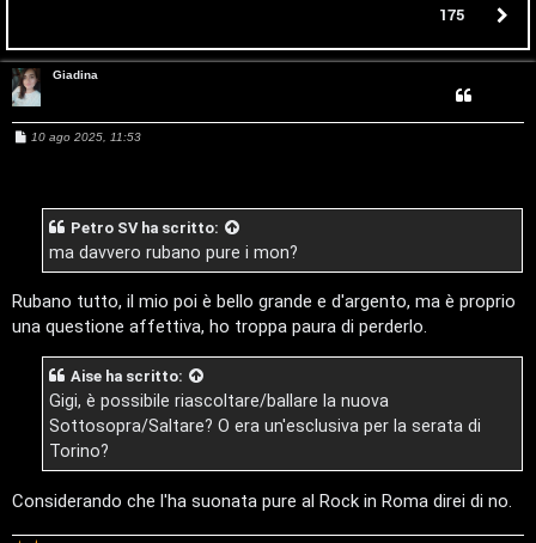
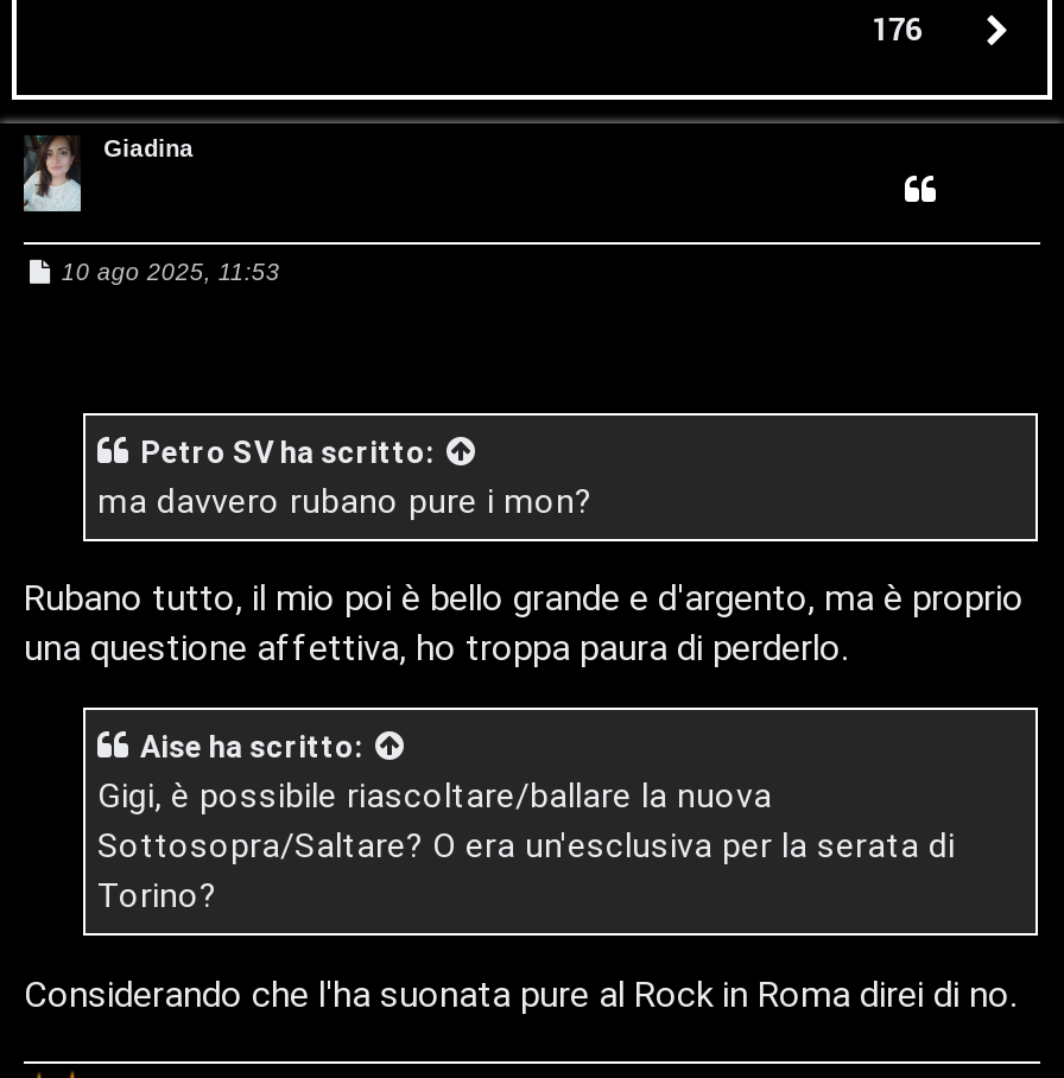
- 175
+ 176
